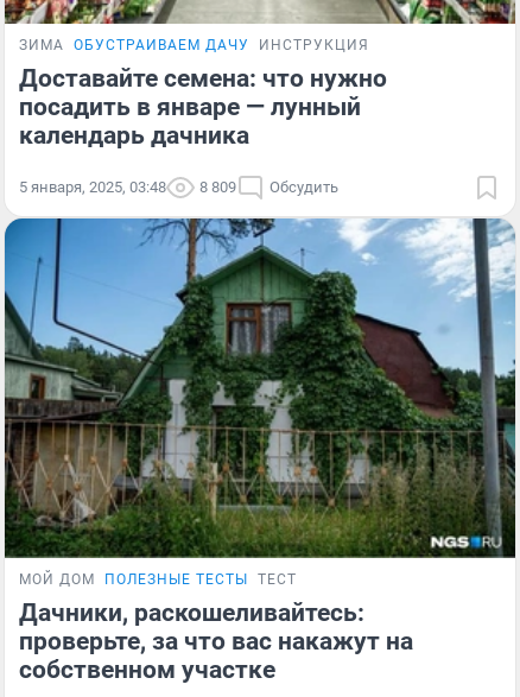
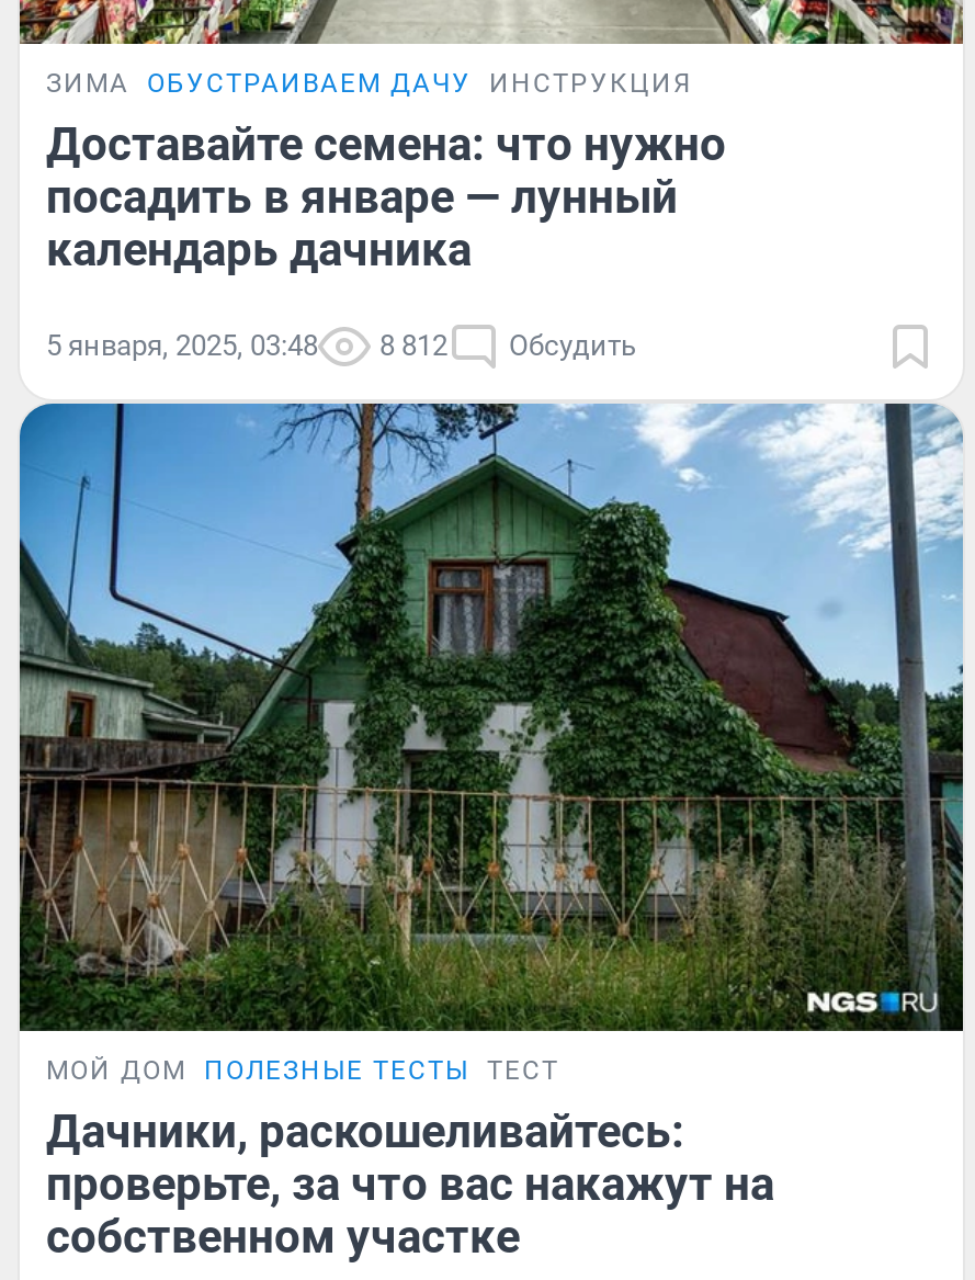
- 5 января, 2025, 03:48 8 809 Обсудить
+ 5 января, 2025, 03:48 8 812 Обсудить
